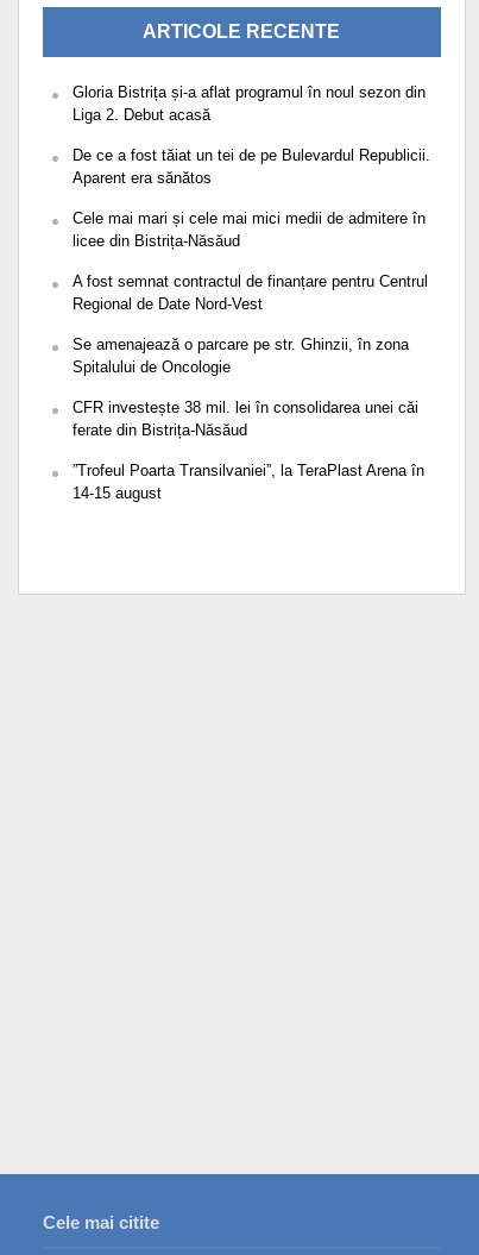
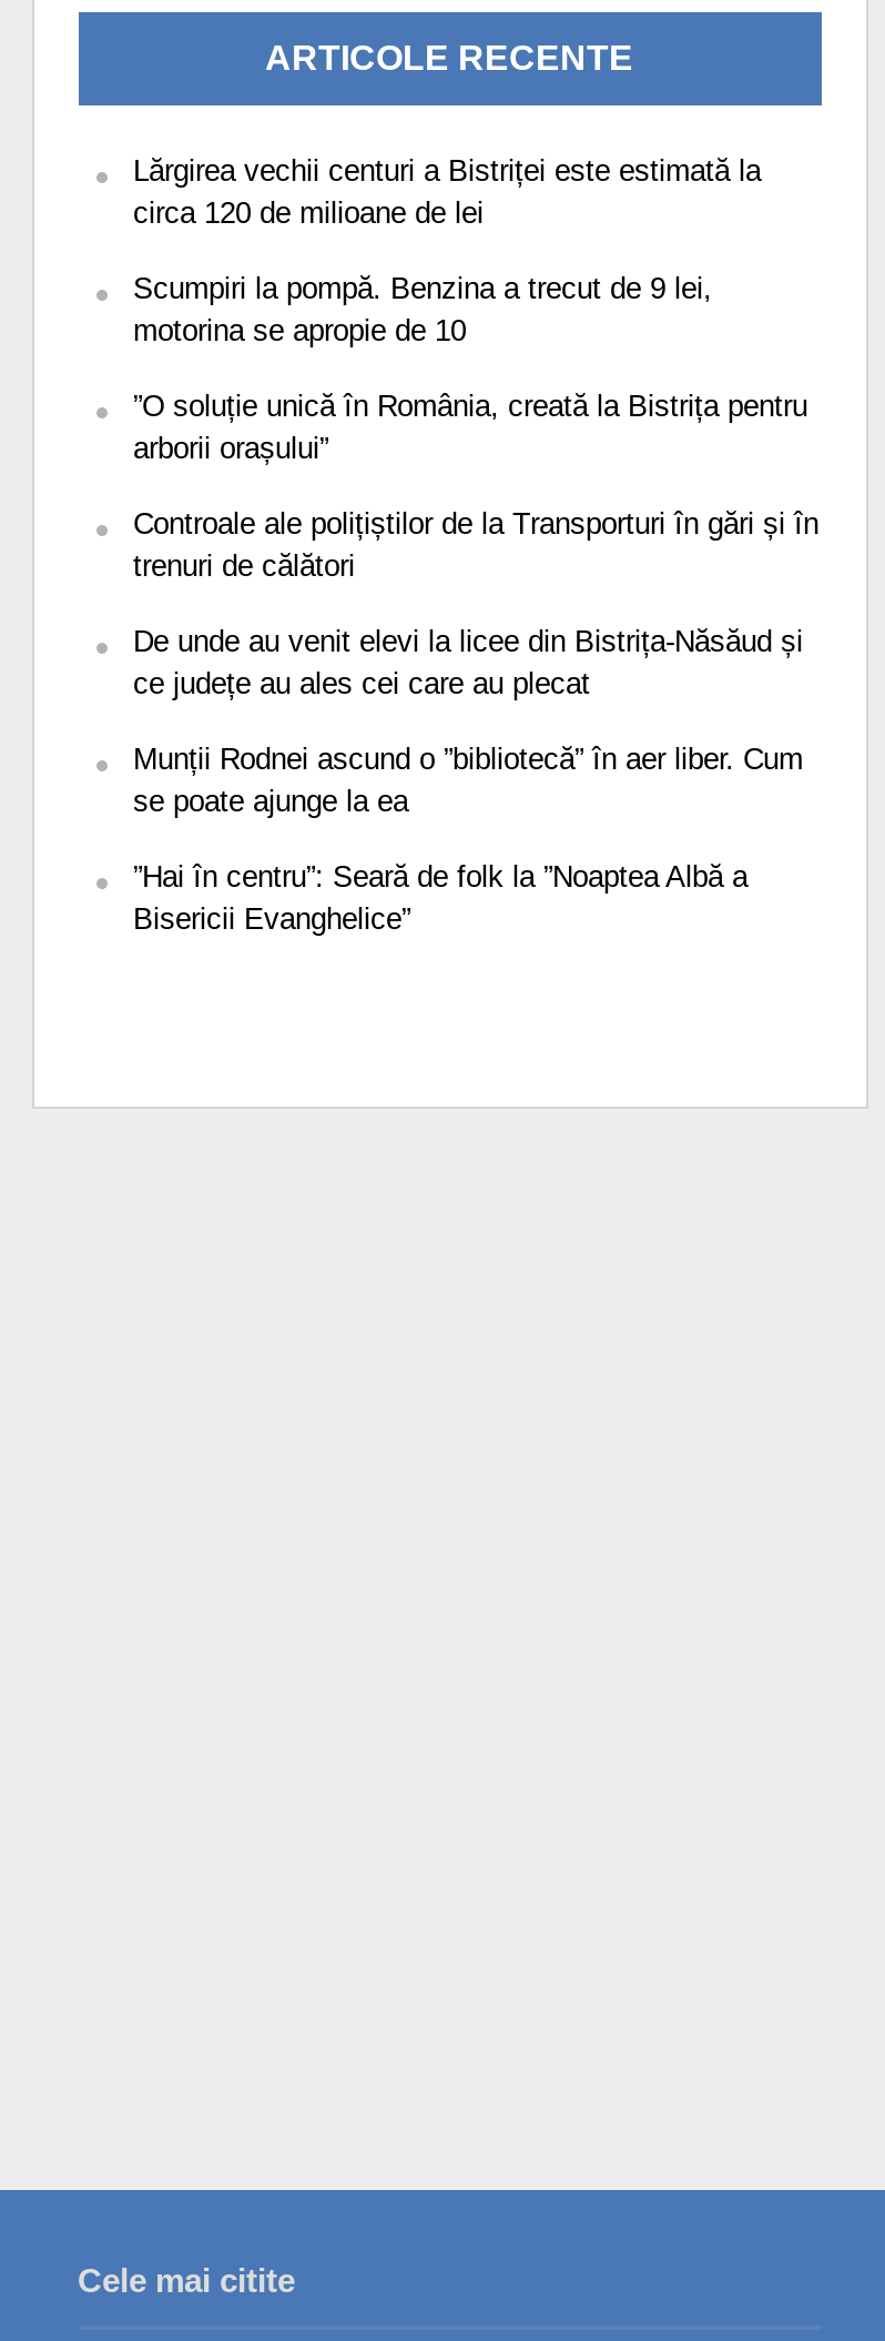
- Gloria Bistrița și-a aflat programul în noul sezon din
- Liga 2. Debut acasă
+ Lărgirea vechii centuri a Bistriței este estimată la
+ circa 120 de milioane de lei

- De ce a fost tăiat un tei de pe Bulevardul Republicii.
- Aparent era sănătos
+ Scumpiri la pompă. Benzina a trecut de 9 lei,
+ motorina se apropie de 10

- Cele mai mari și cele mai mici medii de admitere în
- licee din Bistrița-Năsăud
+ ”O soluție unică în România, creată la Bistrița pentru
+ arborii orașului”

- A fost semnat contractul de finanțare pentru Centrul
- Regional de Date Nord-Vest
+ Controale ale polițiștilor de la Transporturi în gări și în
+ trenuri de călători

- Se amenajează o parcare pe str. Ghinzii, în zona
- Spitalului de Oncologie
+ De unde au venit elevi la licee din Bistrița-Năsăud și
+ ce județe au ales cei care au plecat

- CFR investește 38 mil. lei în consolidarea unei căi
- ferate din Bistrița-Năsăud
+ Munții Rodnei ascund o ”bibliotecă” în aer liber. Cum
+ se poate ajunge la ea

- ”Trofeul Poarta Transilvaniei”, la TeraPlast Arena în
- 14-15 august
+ ”Hai în centru”: Seară de folk la ”Noaptea Albă a
+ Bisericii Evanghelice”
